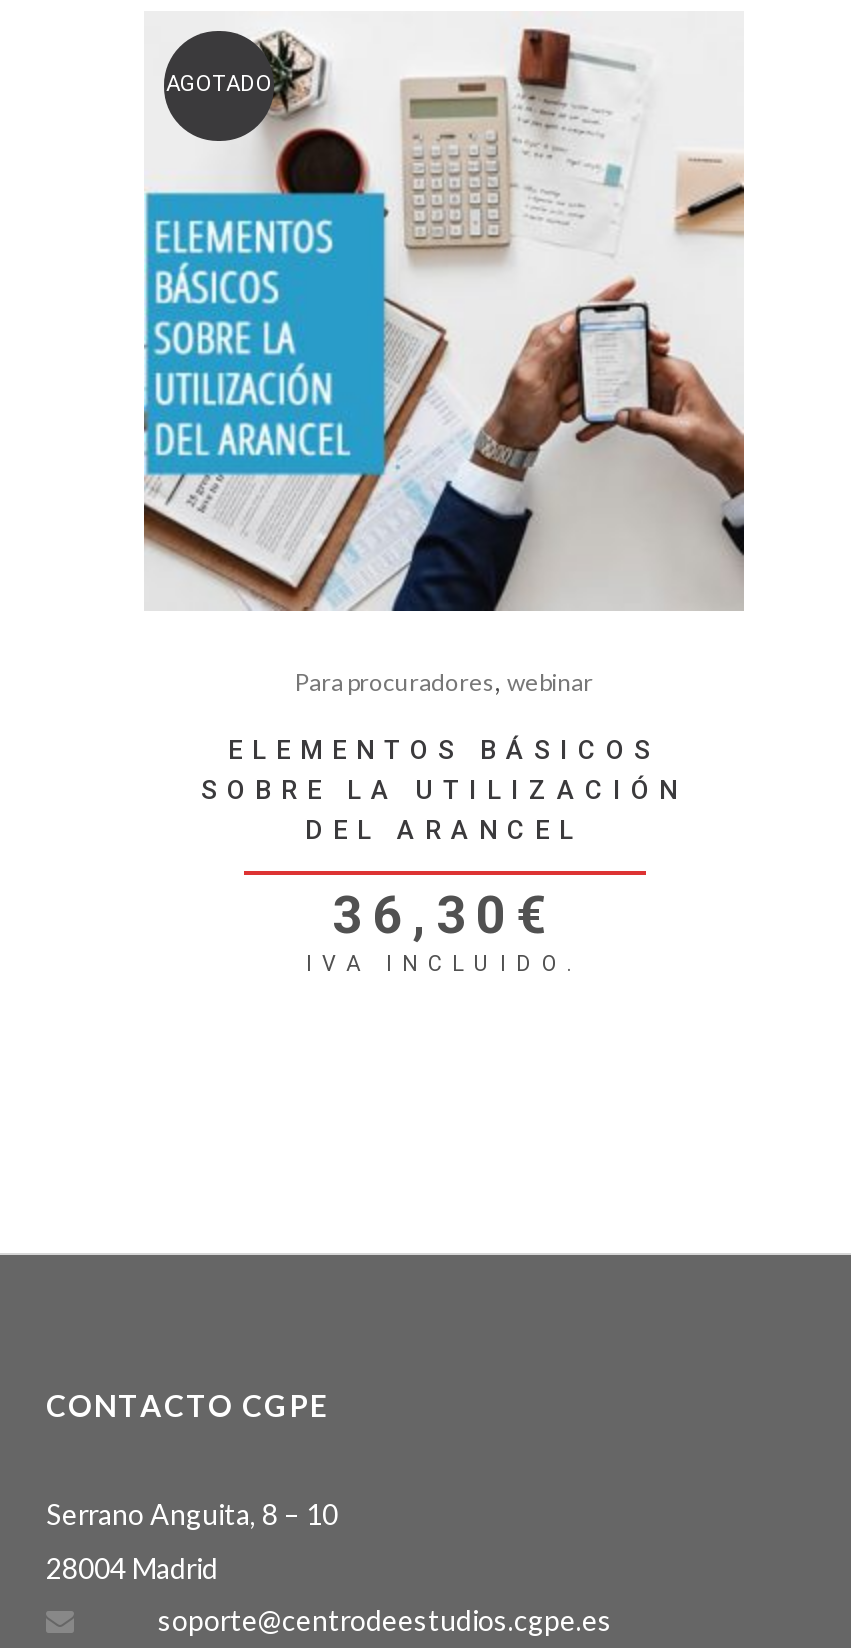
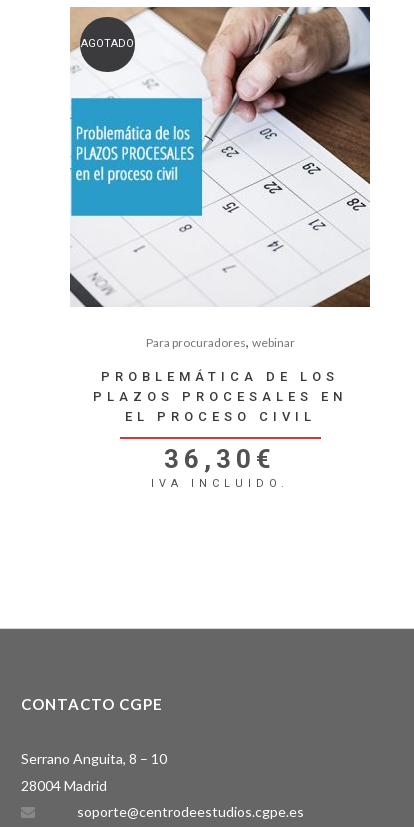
- [image]
+ [image]

- ELEMENTOS BÁSICOS
- SOBRE LA UTILIZACIÓN
- DEL ARANCEL
+ PROBLEMÁTICA DE LOS
+ PLAZOS PROCESALES EN
+ EL PROCESO CIVIL
